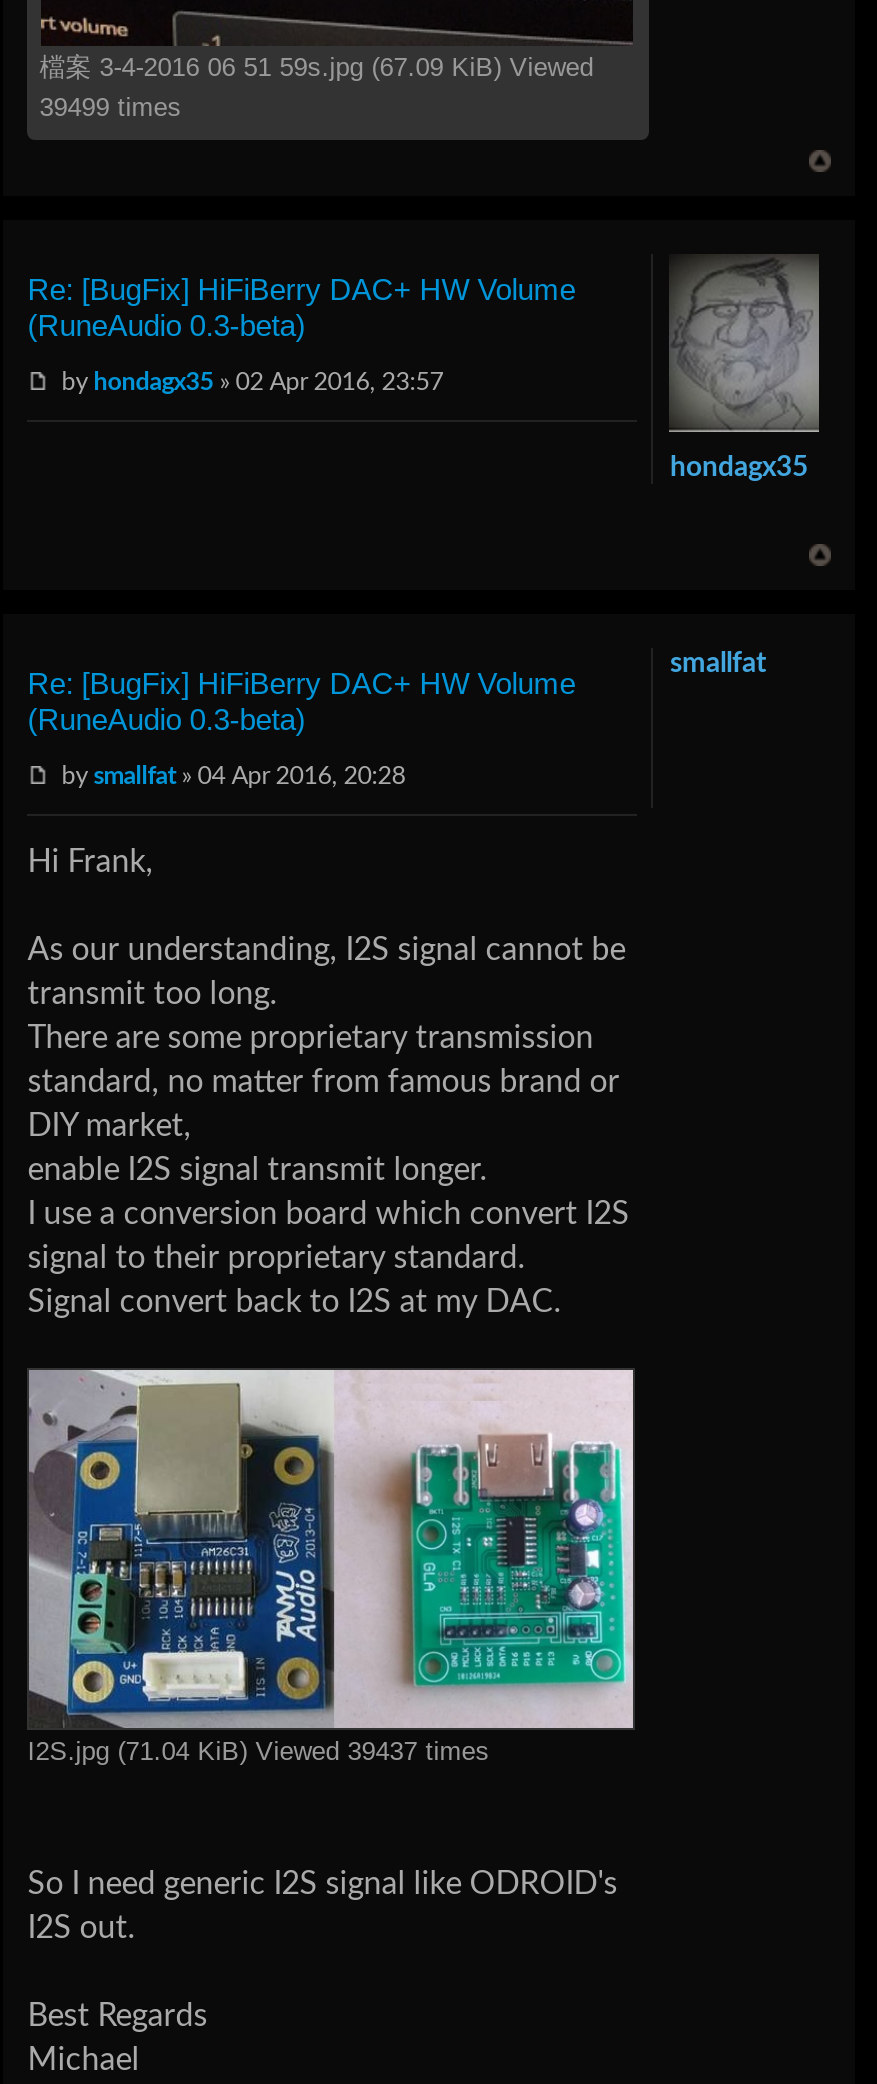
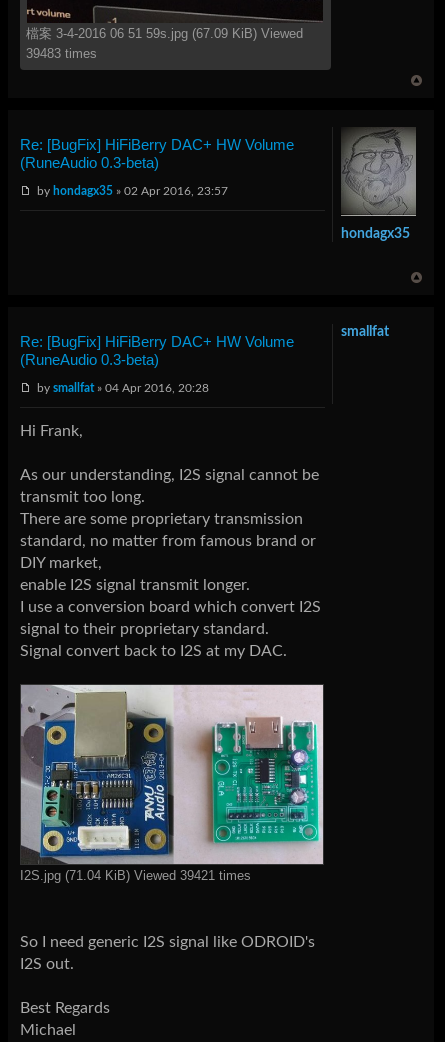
- 39499 times
+ 39483 times

- I2S.jpg (71.04 KiB) Viewed 39437 times
+ I2S.jpg (71.04 KiB) Viewed 39421 times
